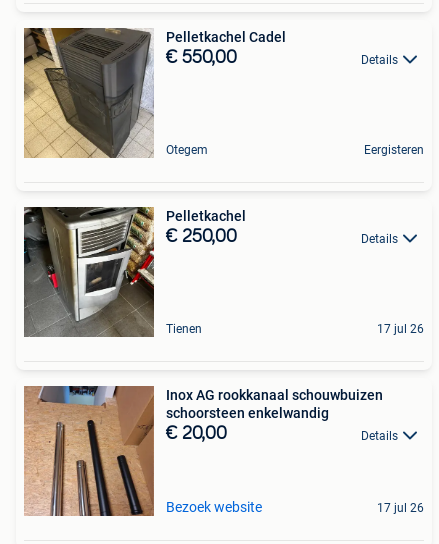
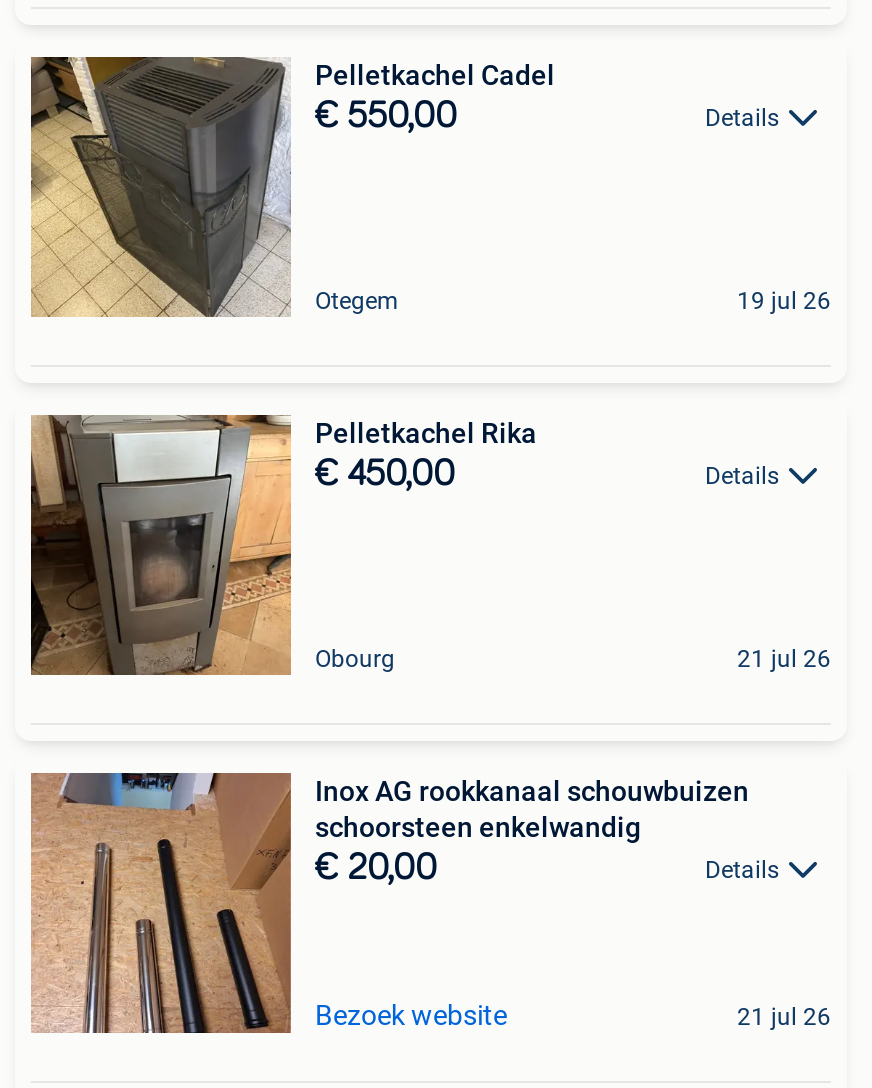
- Eergisteren
+ 19 jul 26

- [image]
- Pelletkachel
- € 250,00
+ [image]
+ Pelletkachel Rika
+ € 450,00

- Tienen
- 17 jul 26
+ Obourg
+ 21 jul 26

- 17 jul 26
+ 21 jul 26
